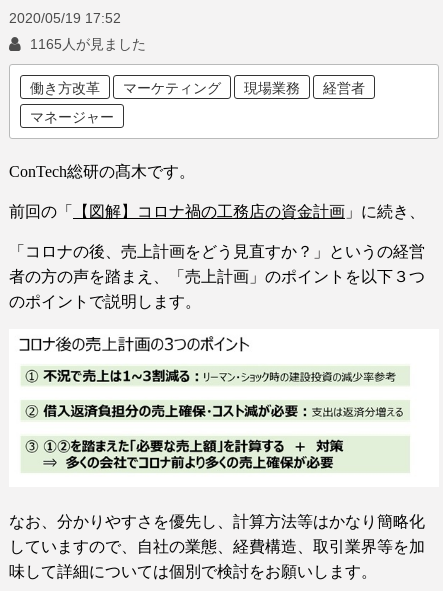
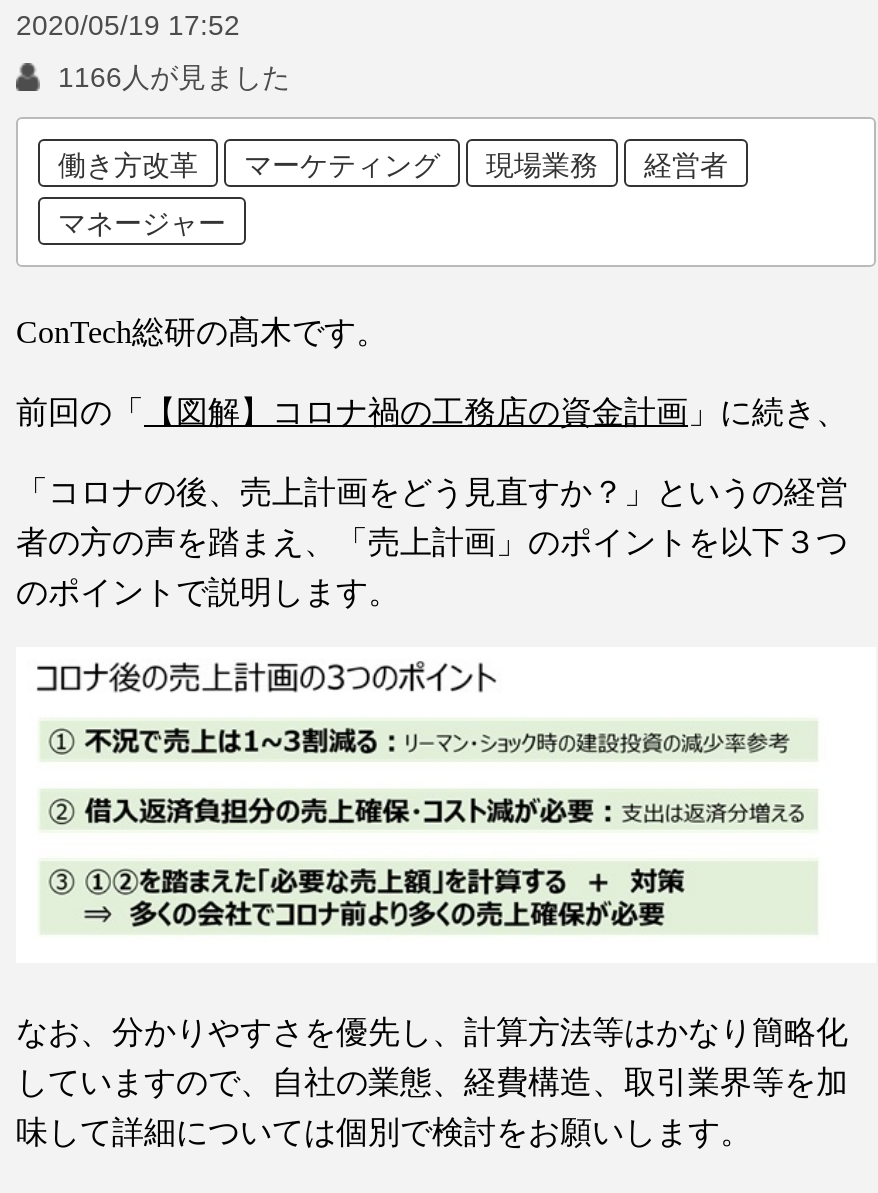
- 1165人が見ました
+ 1166人が見ました
